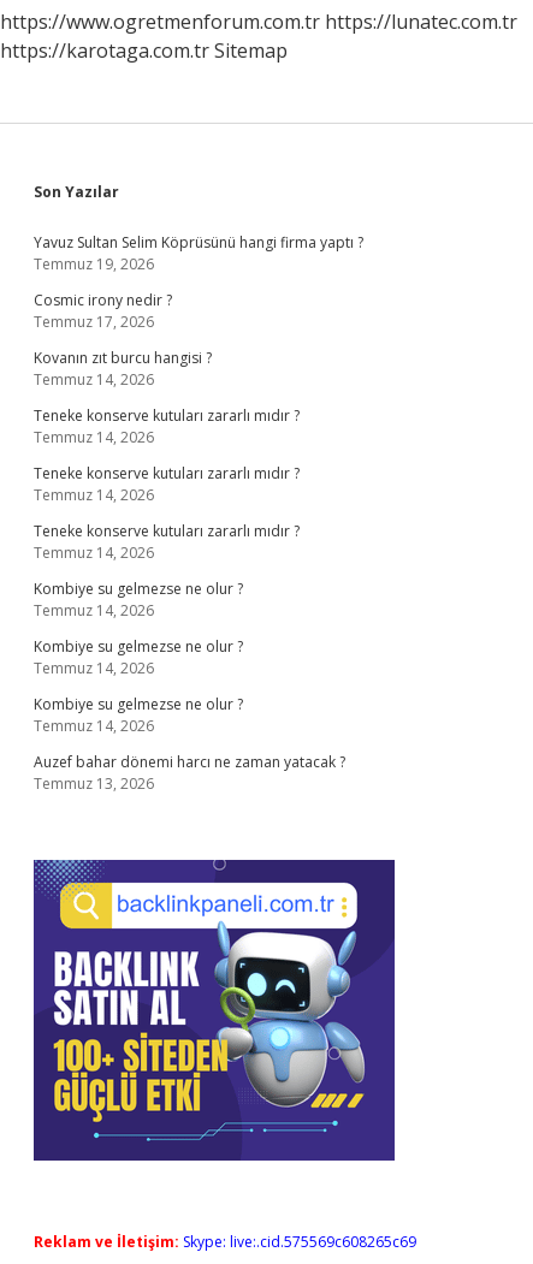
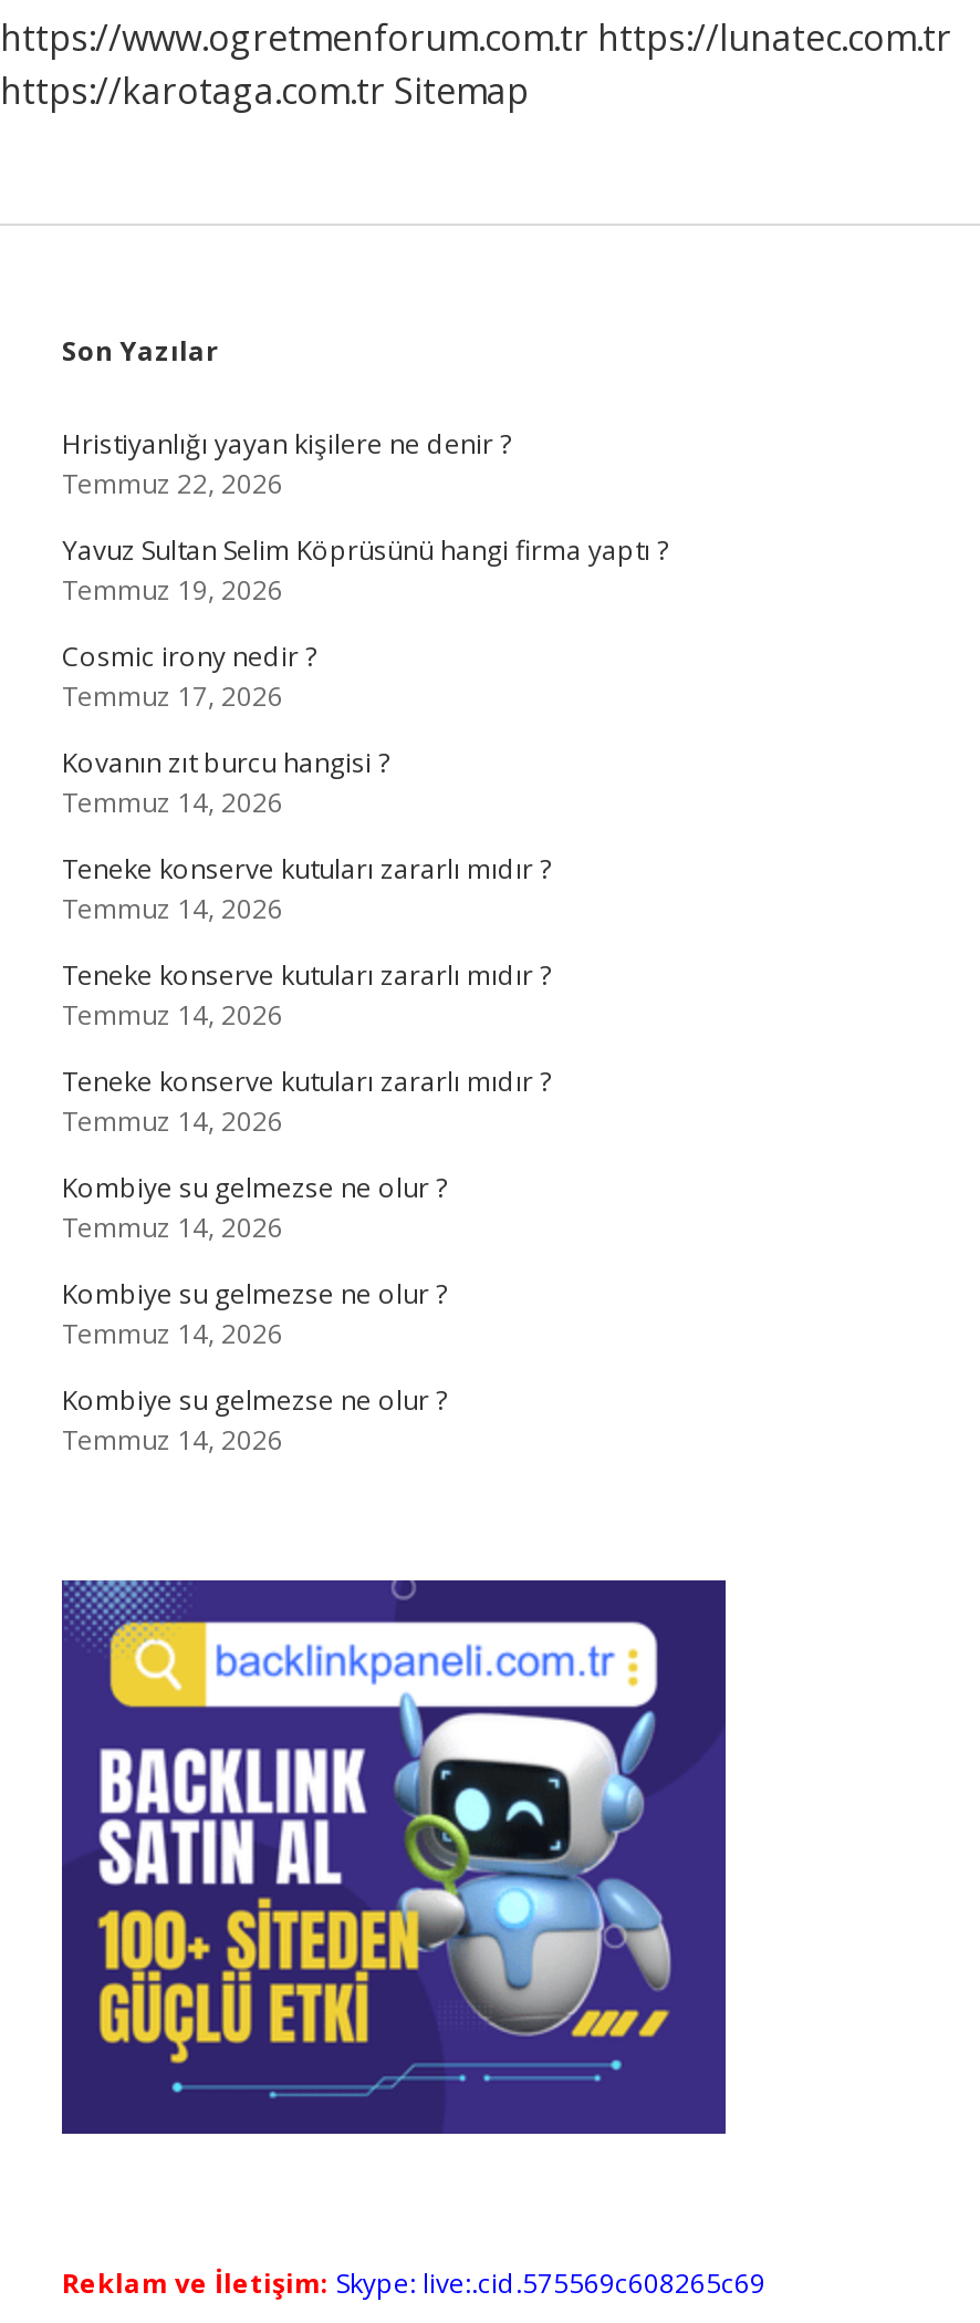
+ Hristiyanlığı yayan kişilere ne denir ?
+ Temmuz 22, 2026

moved down: Yavuz Sultan Selim Köprüsünü hangi firma yaptı ? | Temmuz 19, 2026 | Cosmic irony nedir ? | ... | Kombiye su gelmezse ne olur ? | Temmuz 14, 2026

- Auzef bahar dönemi harcı ne zaman yatacak ?
- Temmuz 13, 2026
